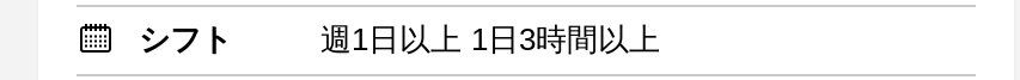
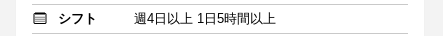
- 週1日以上 1日3時間以上
+ 週4日以上 1日5時間以上
